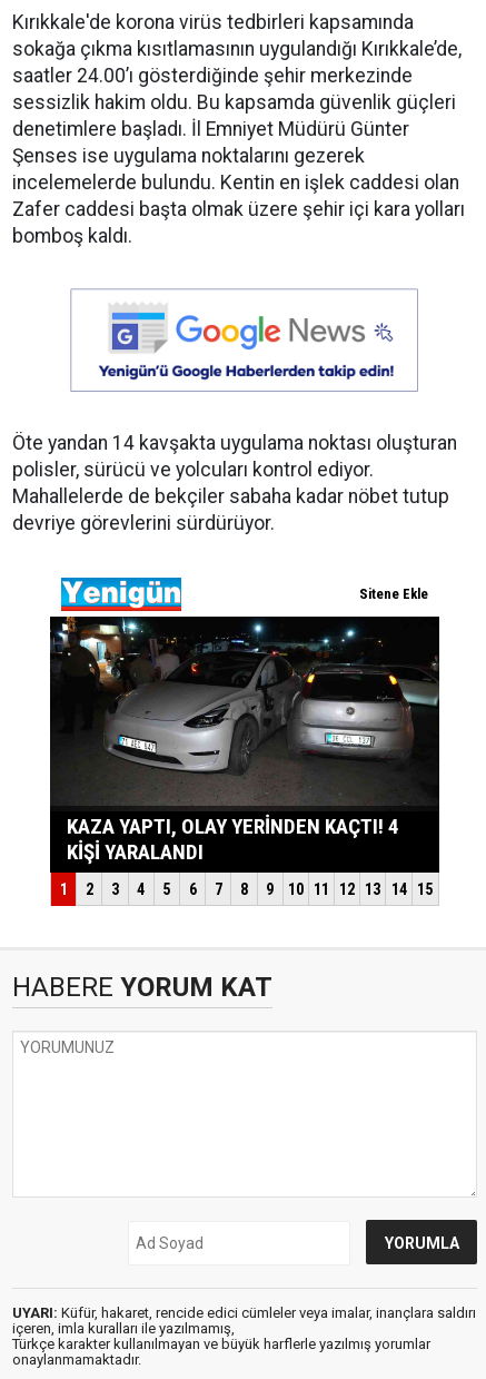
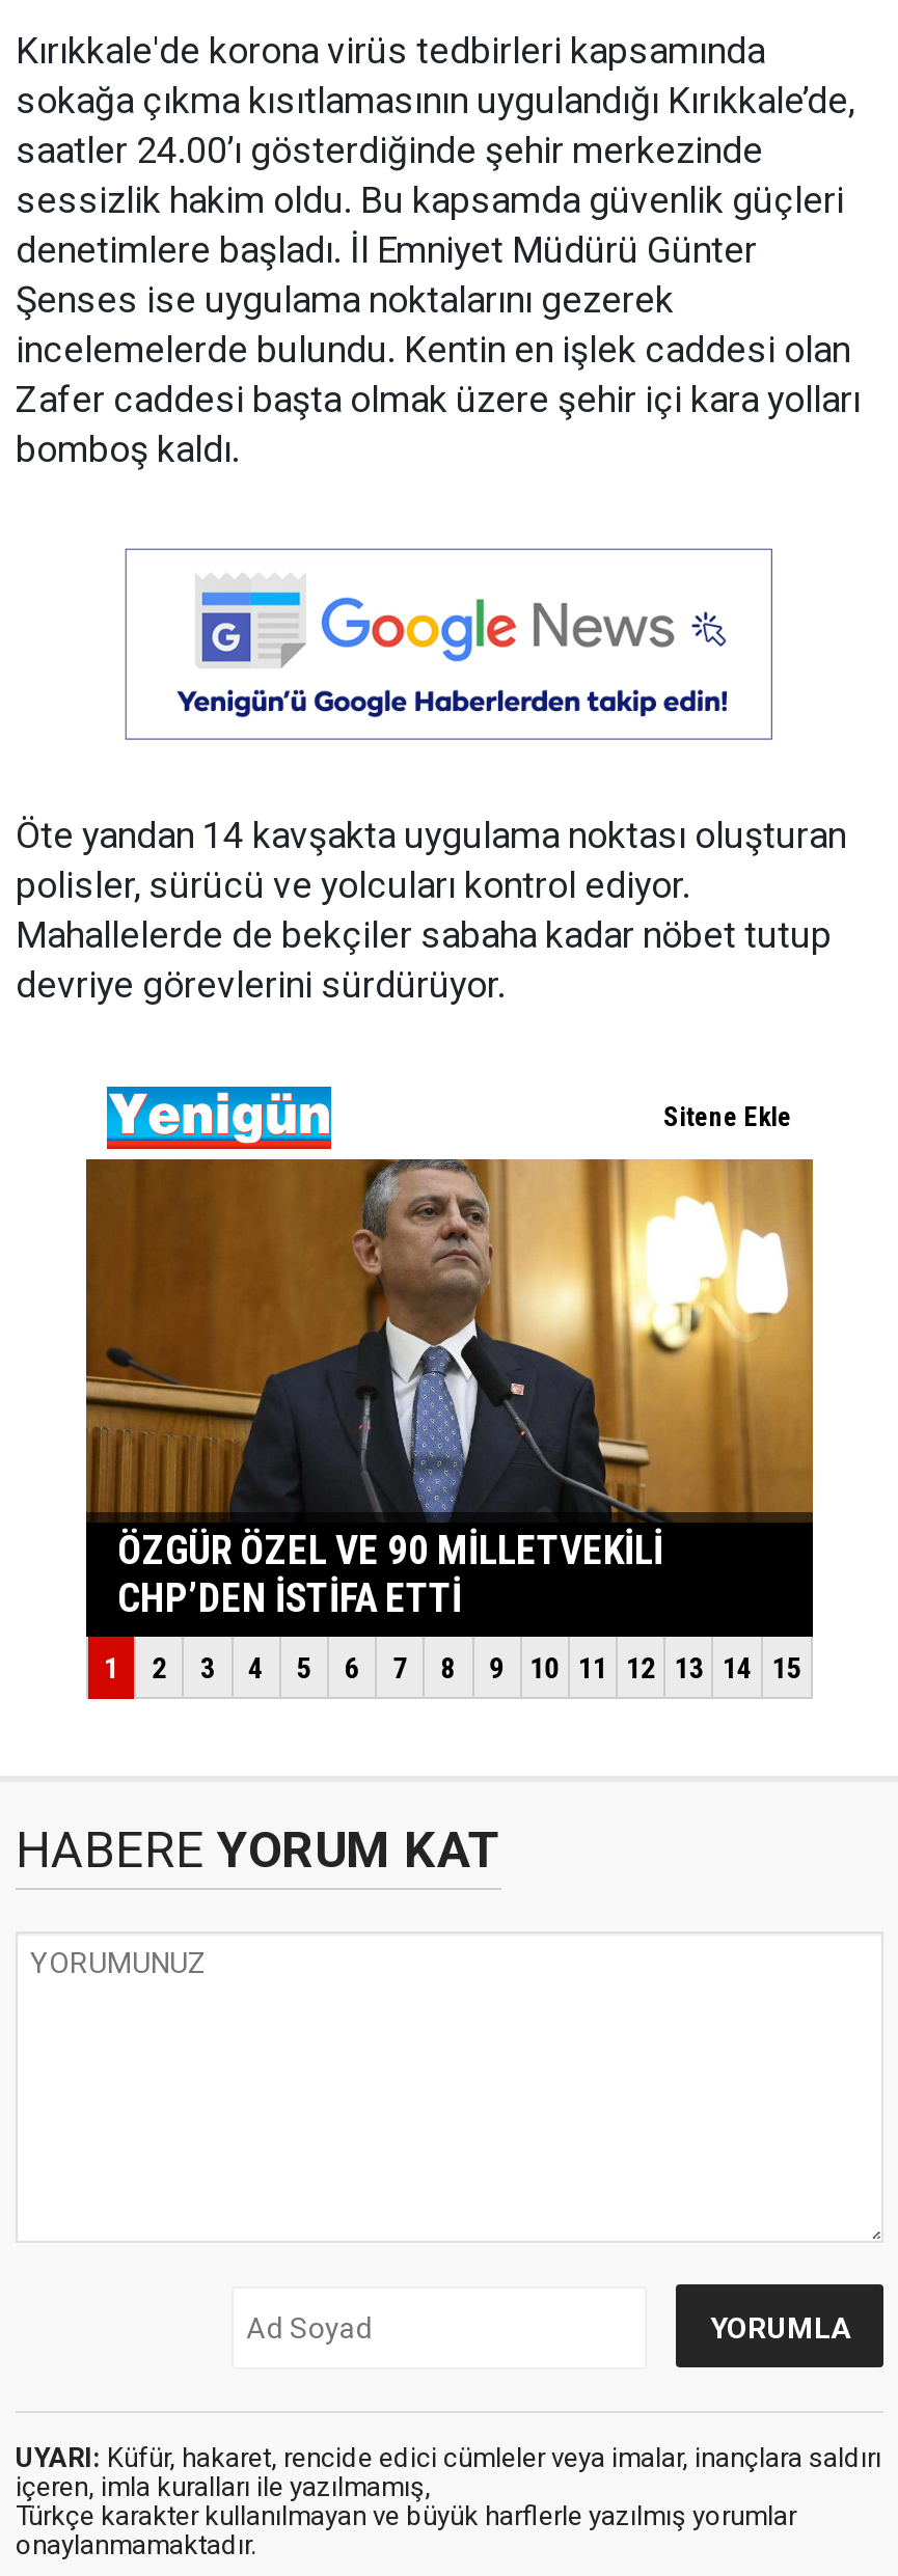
- [image]
+ [image]
